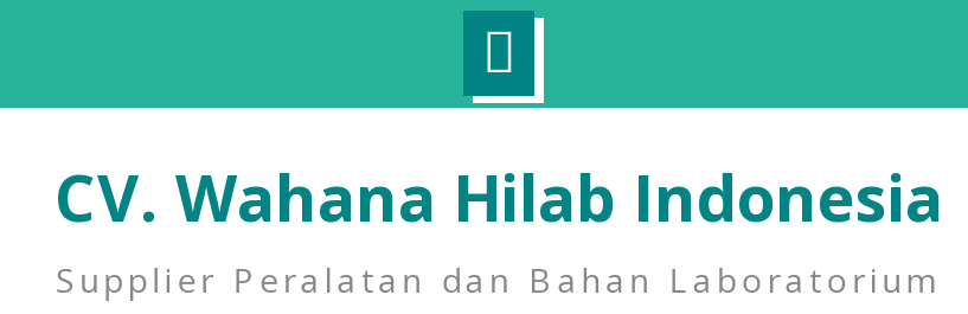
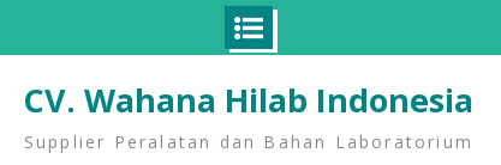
- [image]
+ [image]
